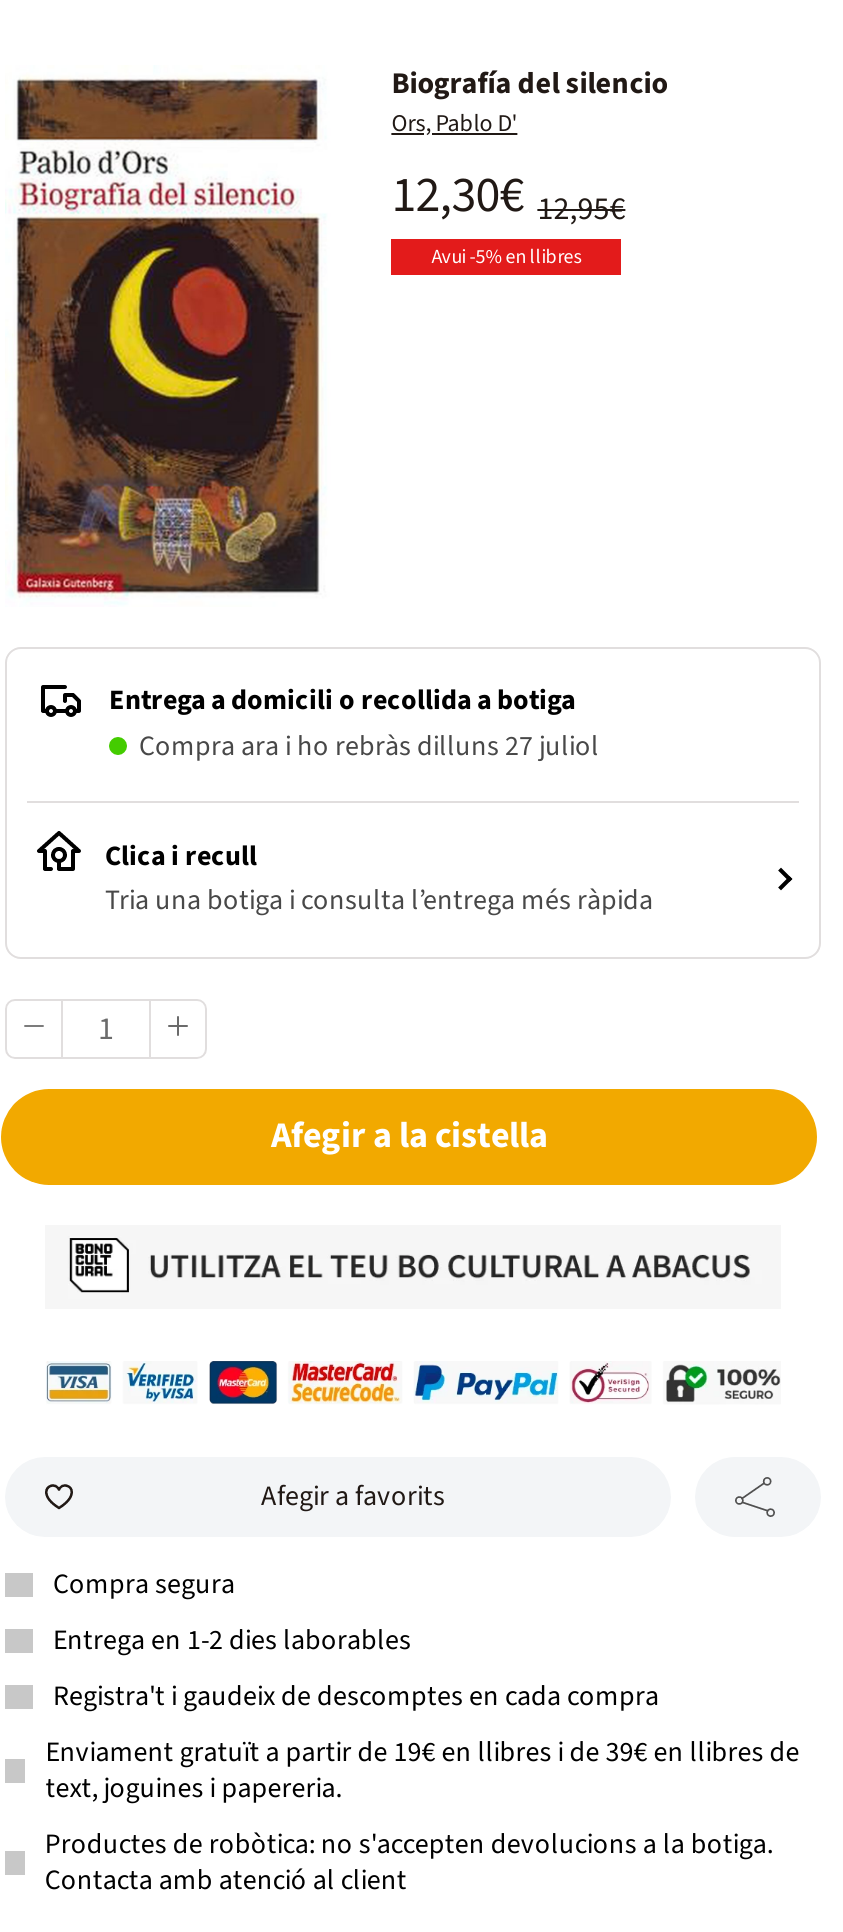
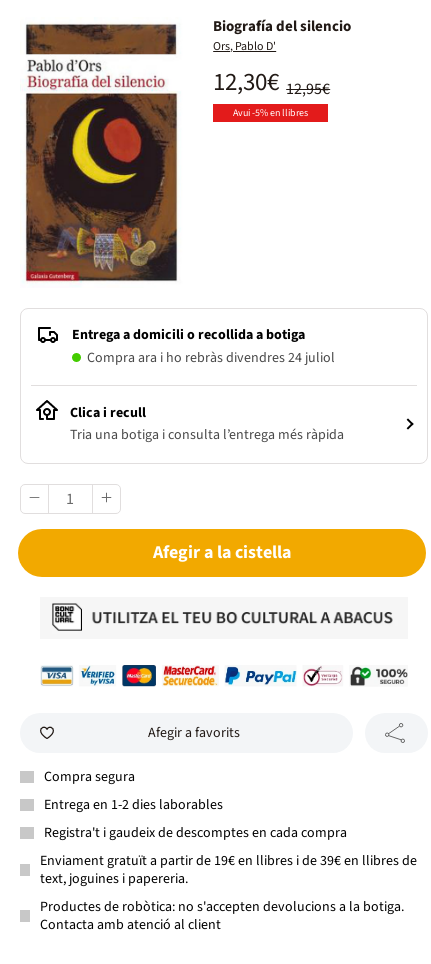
- Compra ara i ho rebràs dilluns 27 juliol
+ Compra ara i ho rebràs divendres 24 juliol
